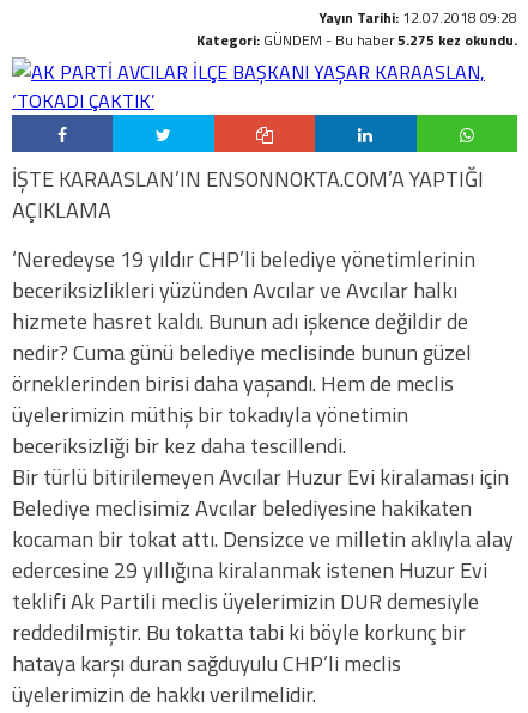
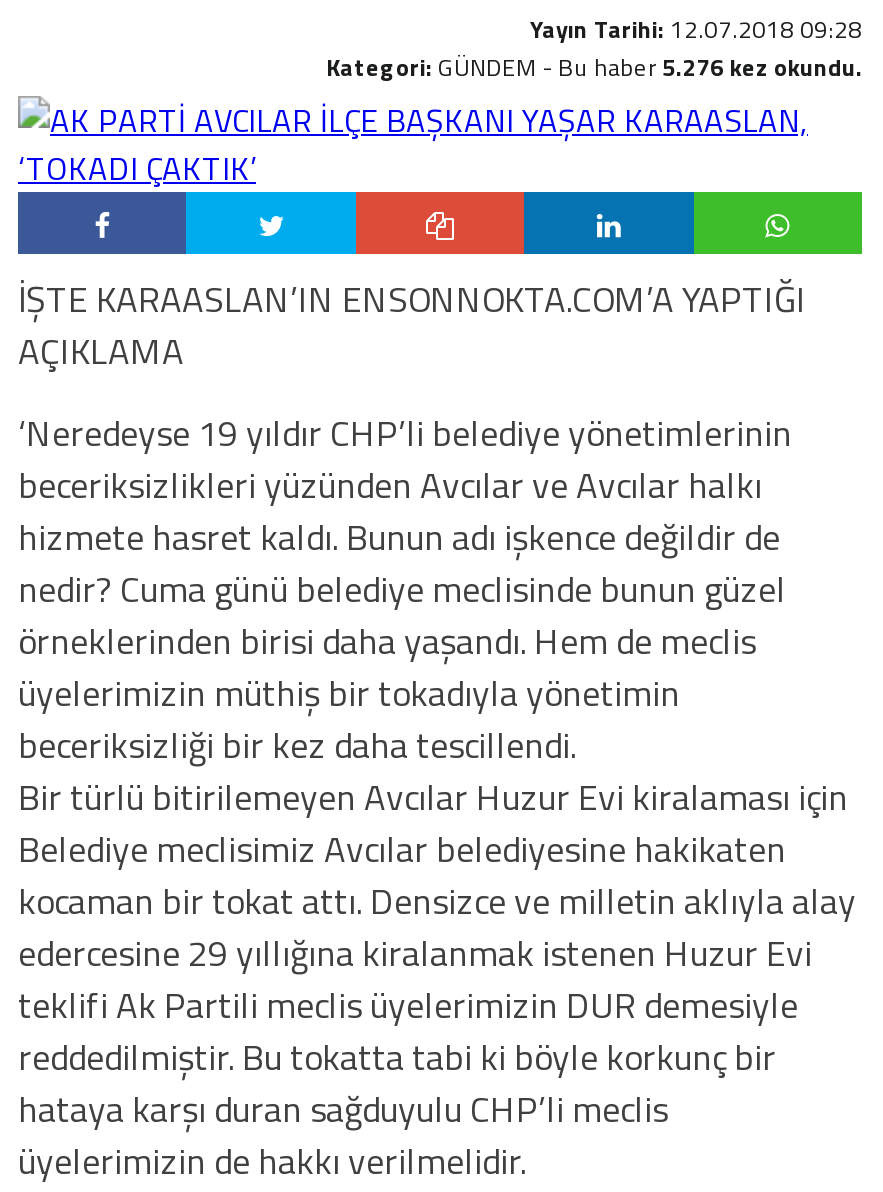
- Kategori: GÜNDEM - Bu haber 5.275 kez okundu.
+ Kategori: GÜNDEM - Bu haber 5.276 kez okundu.
